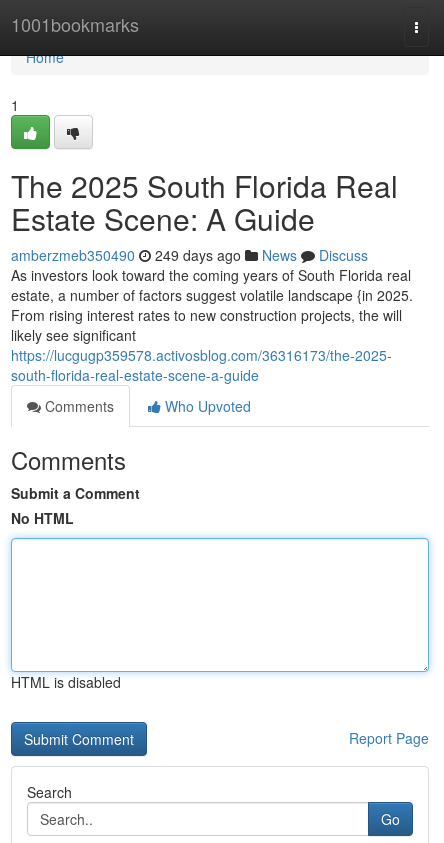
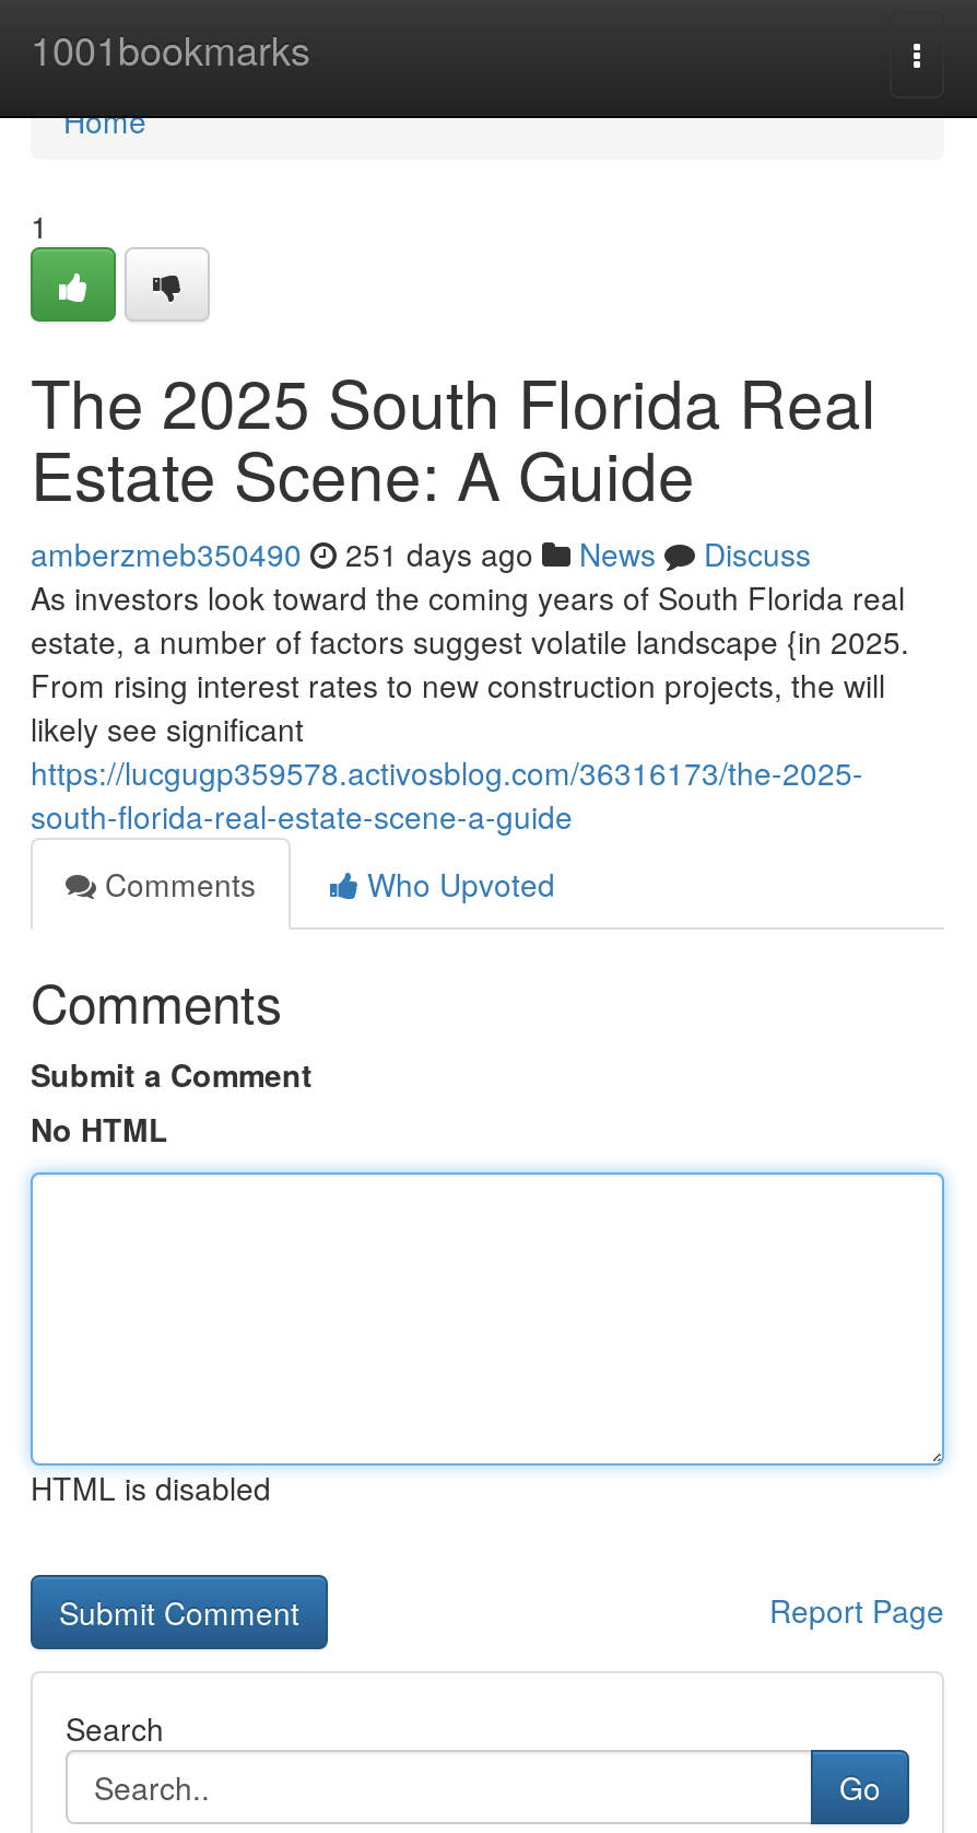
- amberzmeb350490 249 days ago News Discuss
+ amberzmeb350490 251 days ago News Discuss
